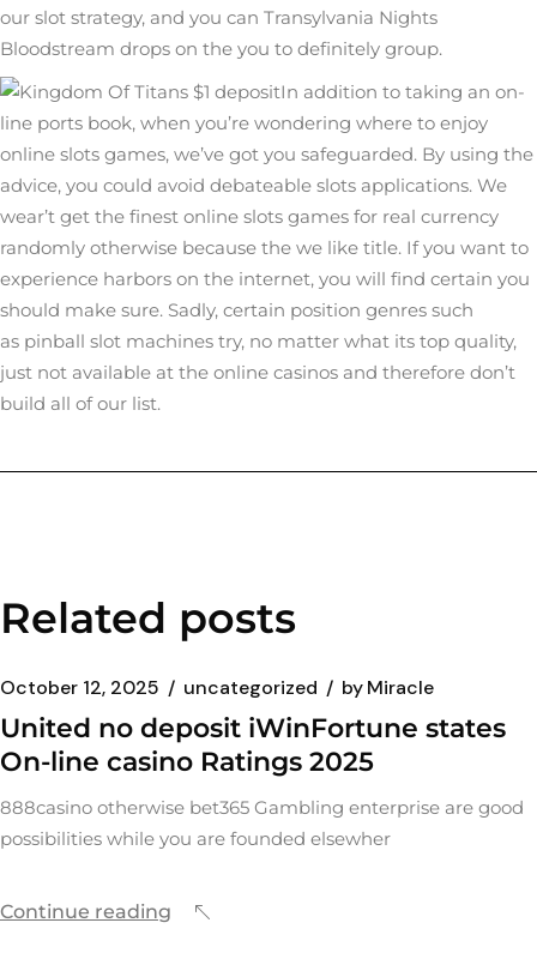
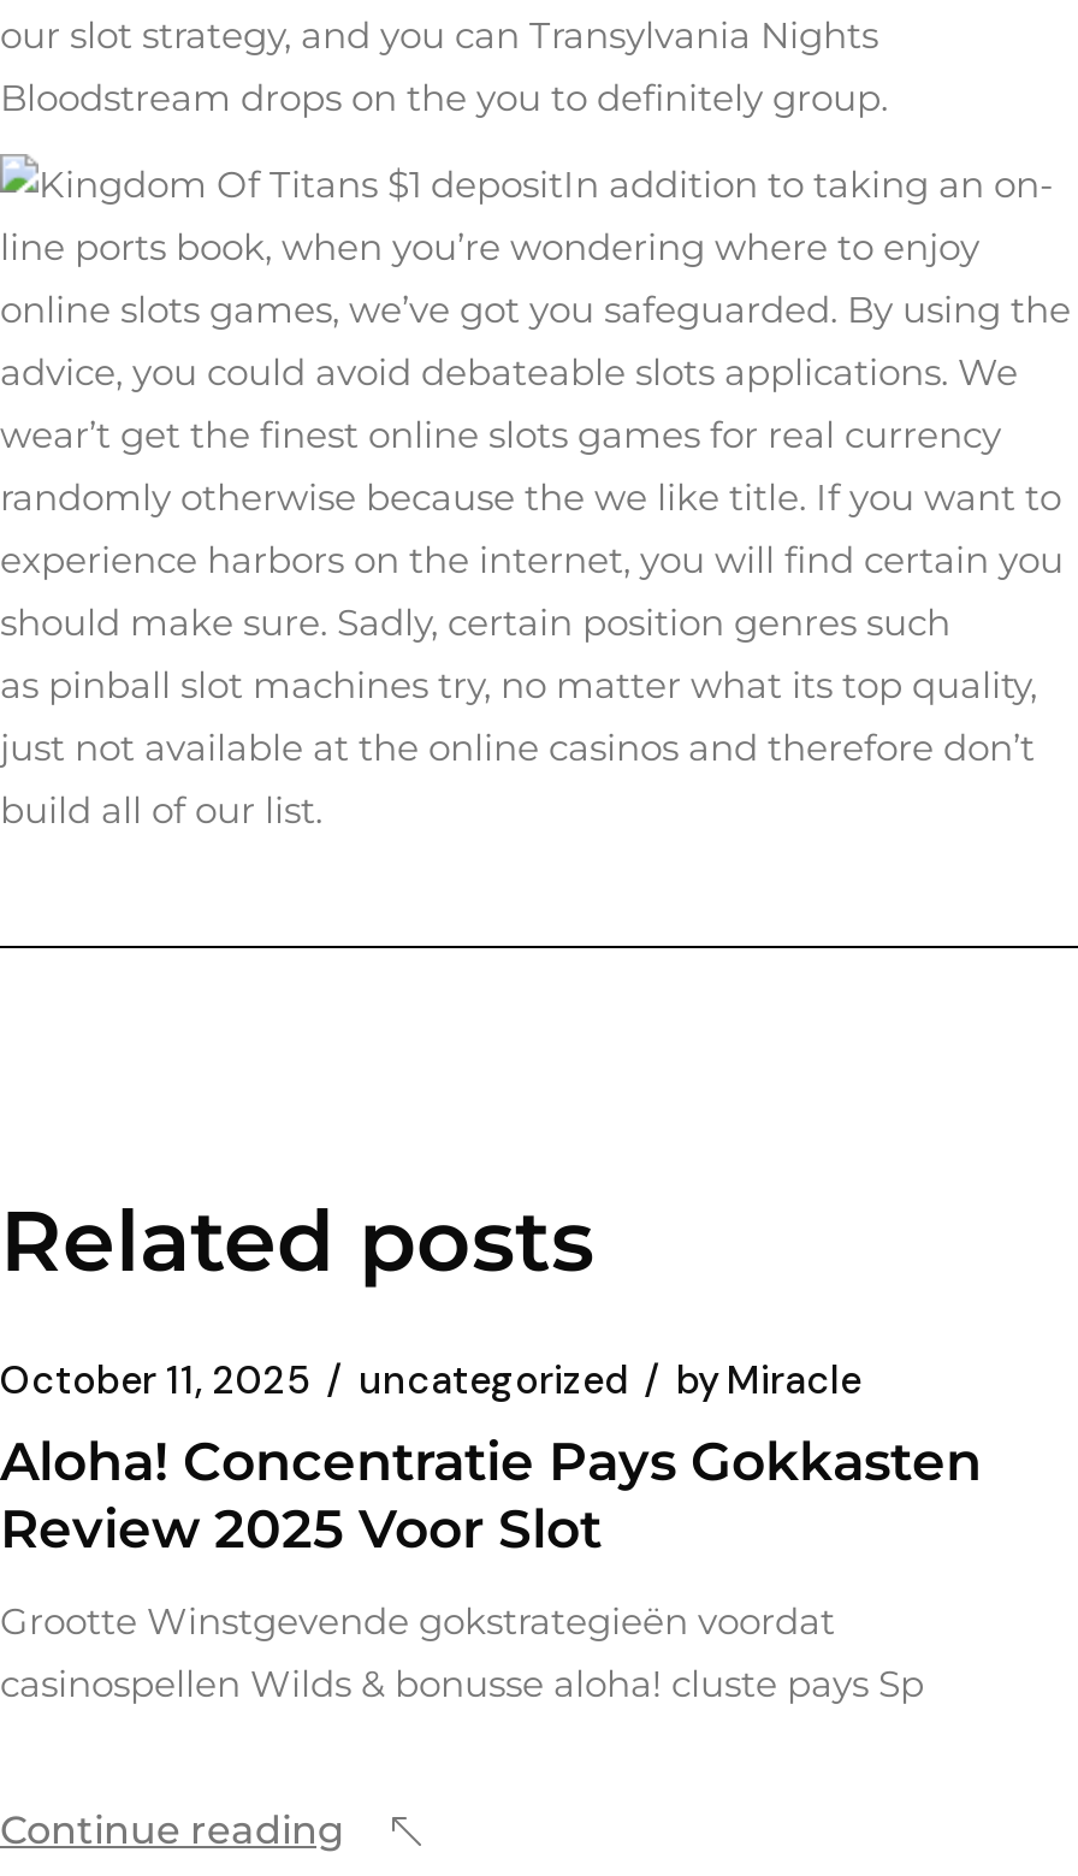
- October 12, 2025 uncategorized by Miracle
+ October 11, 2025 uncategorized by Miracle

- United no deposit iWinFortune states
- On-line casino Ratings 2025
+ Aloha! Concentratie Pays Gokkasten
+ Review 2025 Voor Slot

- 888casino otherwise bet365 Gambling enterprise are good
- possibilities while you are founded elsewher
+ Grootte Winstgevende gokstrategieën voordat
+ casinospellen Wilds & bonusse aloha! cluste pays Sp
